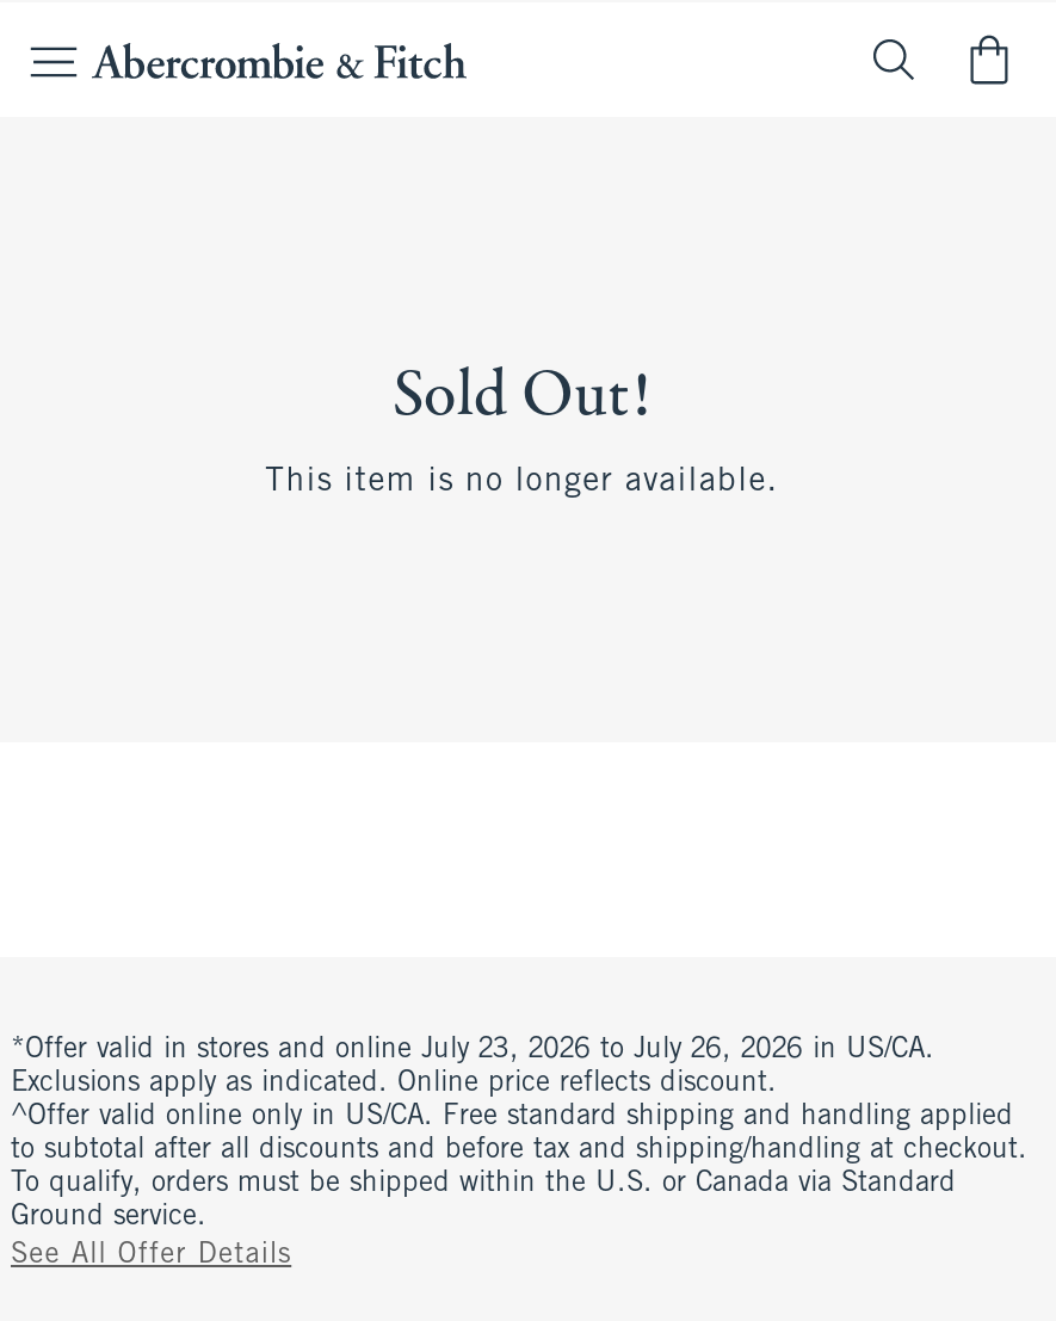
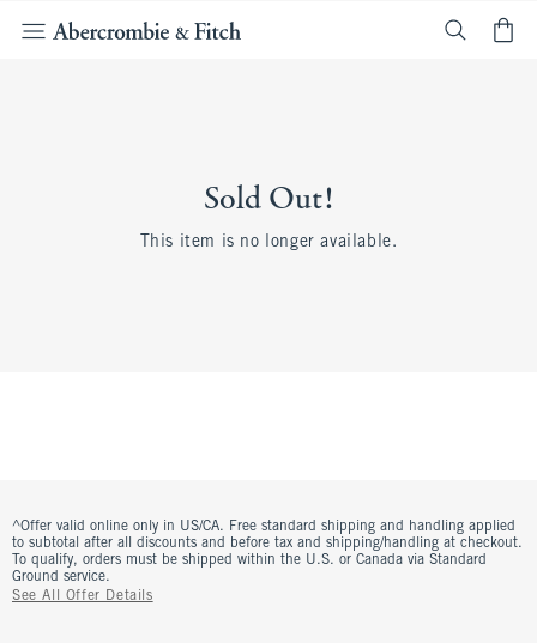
- *Offer valid in stores and online July 23, 2026 to July 26, 2026 in US/CA.
- Exclusions apply as indicated. Online price reflects discount.
